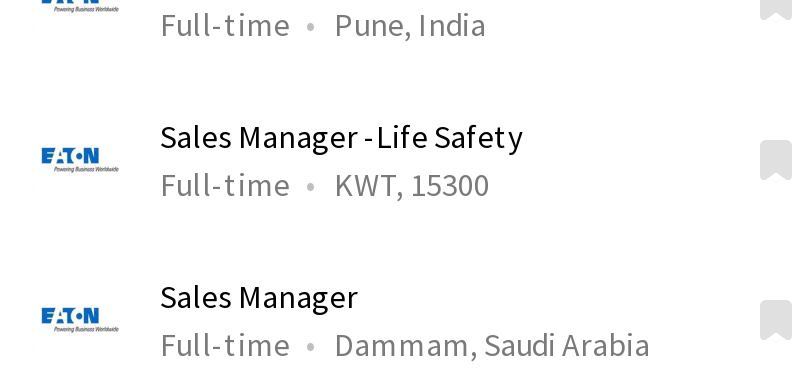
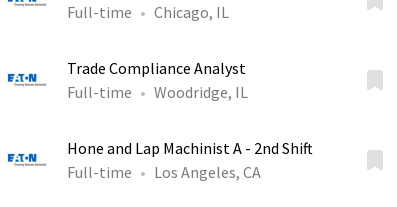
- Pune, India
+ Chicago, IL

- Sales Manager -Life Safety
+ Trade Compliance Analyst

- KWT, 15300
+ Woodridge, IL

- Sales Manager
+ Hone and Lap Machinist A - 2nd Shift

- Dammam, Saudi Arabia
+ Los Angeles, CA
